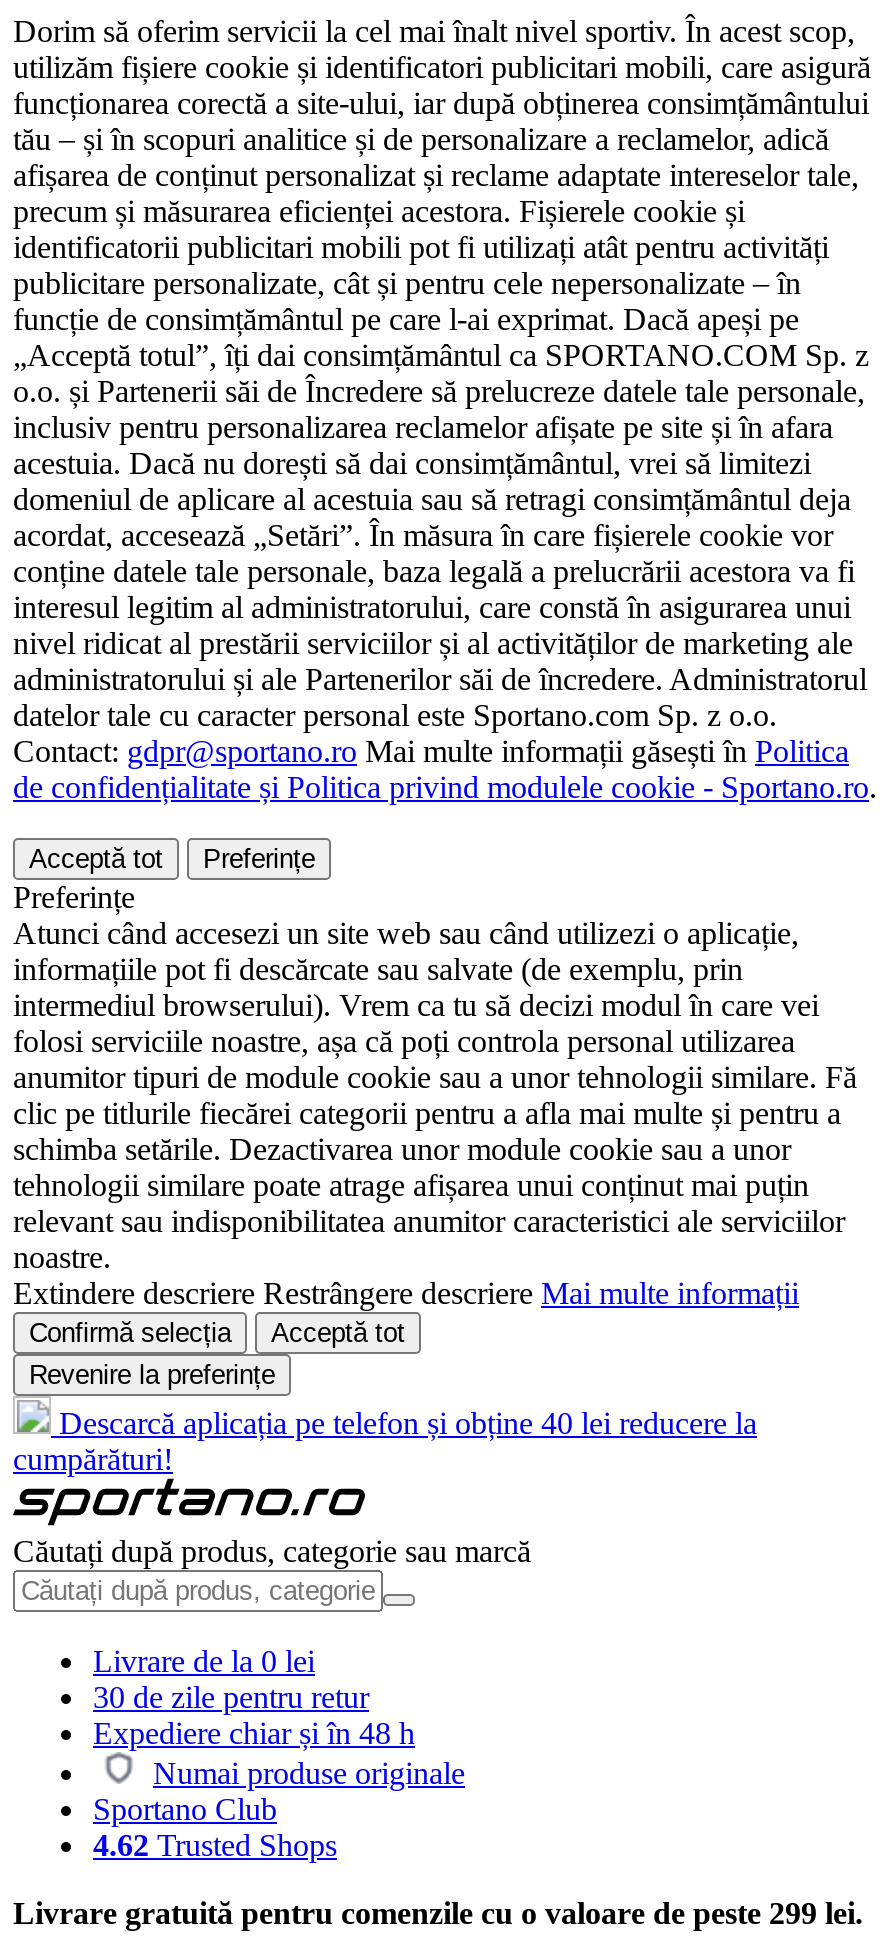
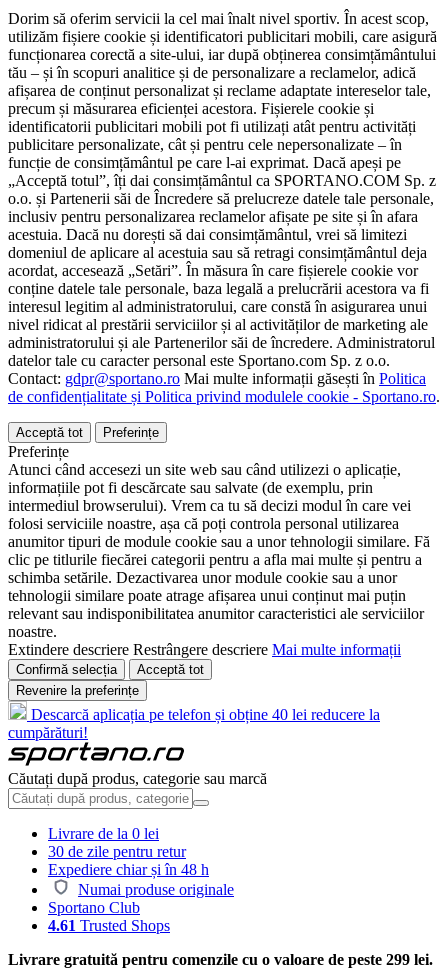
- 4.62 Trusted Shops
+ 4.61 Trusted Shops
